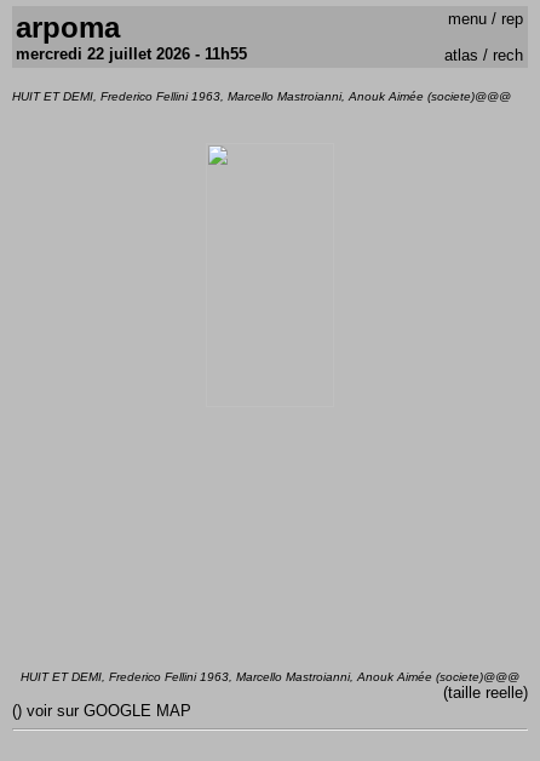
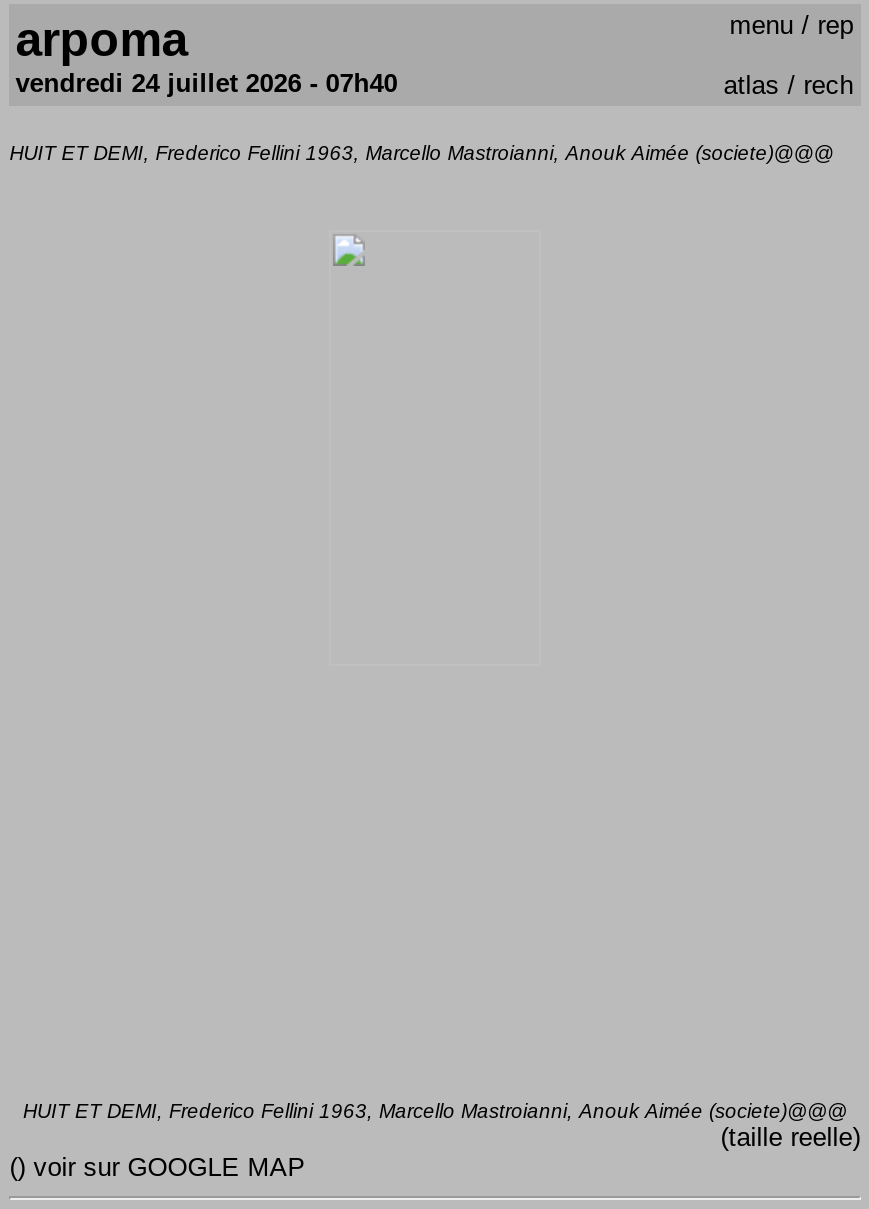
- mercredi 22 juillet 2026 - 11h55
+ vendredi 24 juillet 2026 - 07h40
